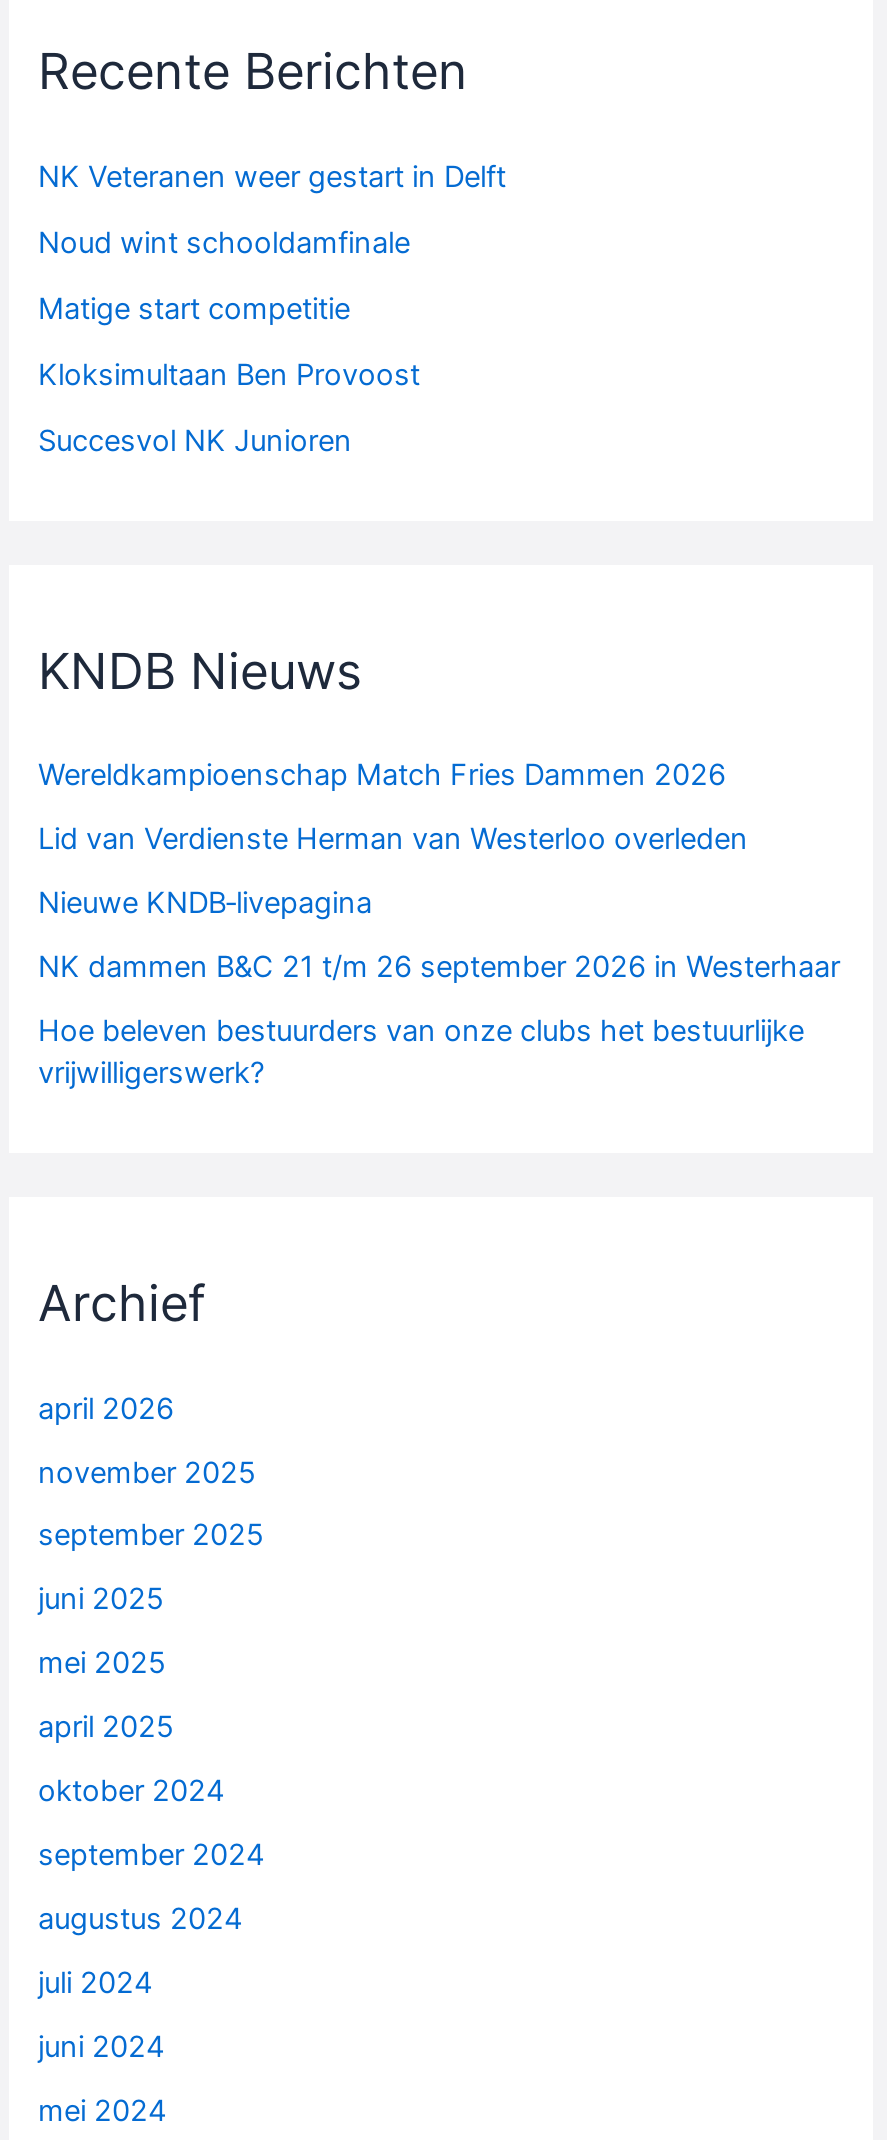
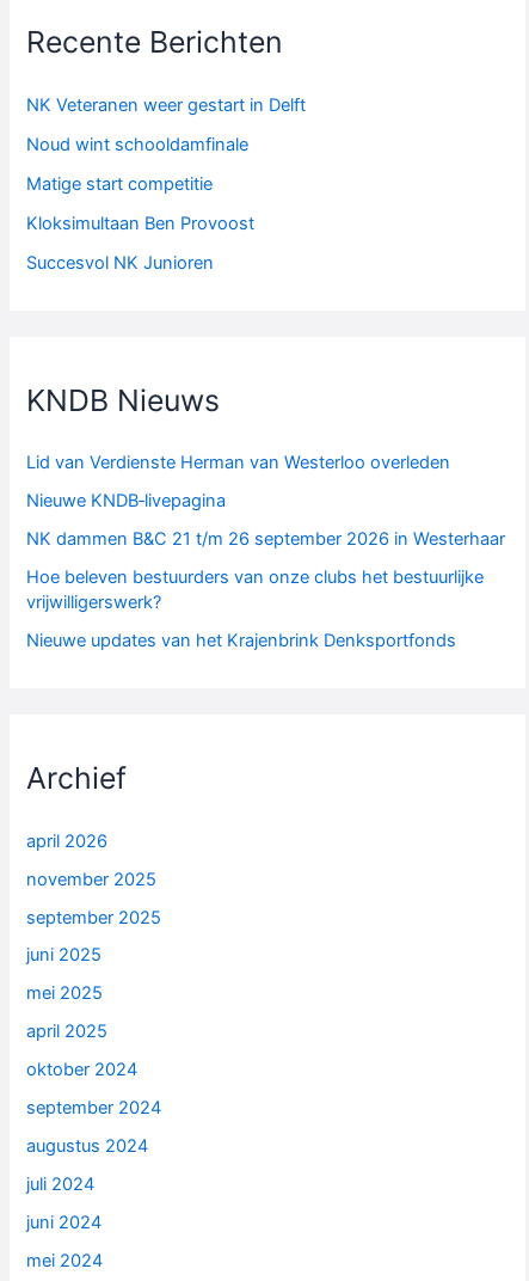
- Wereldkampioenschap Match Fries Dammen 2026

moved up: Lid van Verdienste Herman van Westerloo overleden | Nieuwe KNDB‑livepagina | NK dammen B&C 21 t/m 26 september 2026 in Westerhaar | Hoe beleven bestuurders van onze clubs het bestuurlijke | vrijwilligerswerk?

+ Nieuwe updates van het Krajenbrink Denksportfonds
